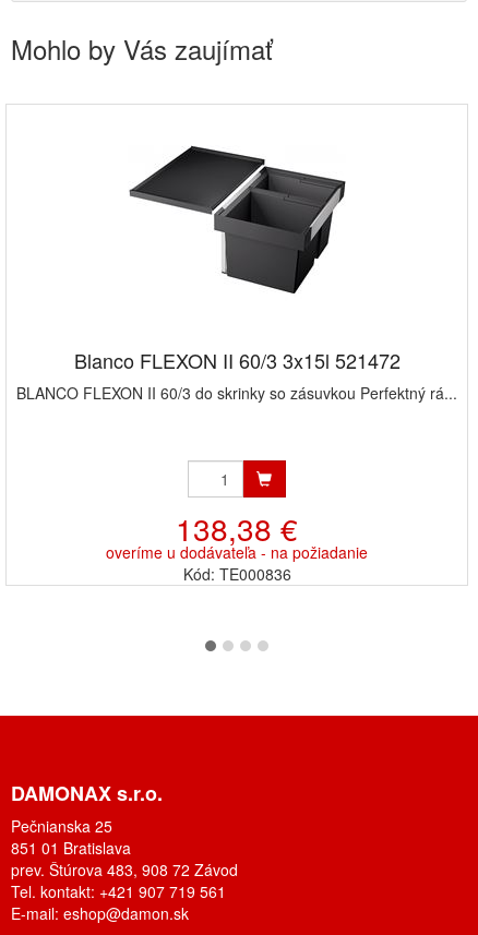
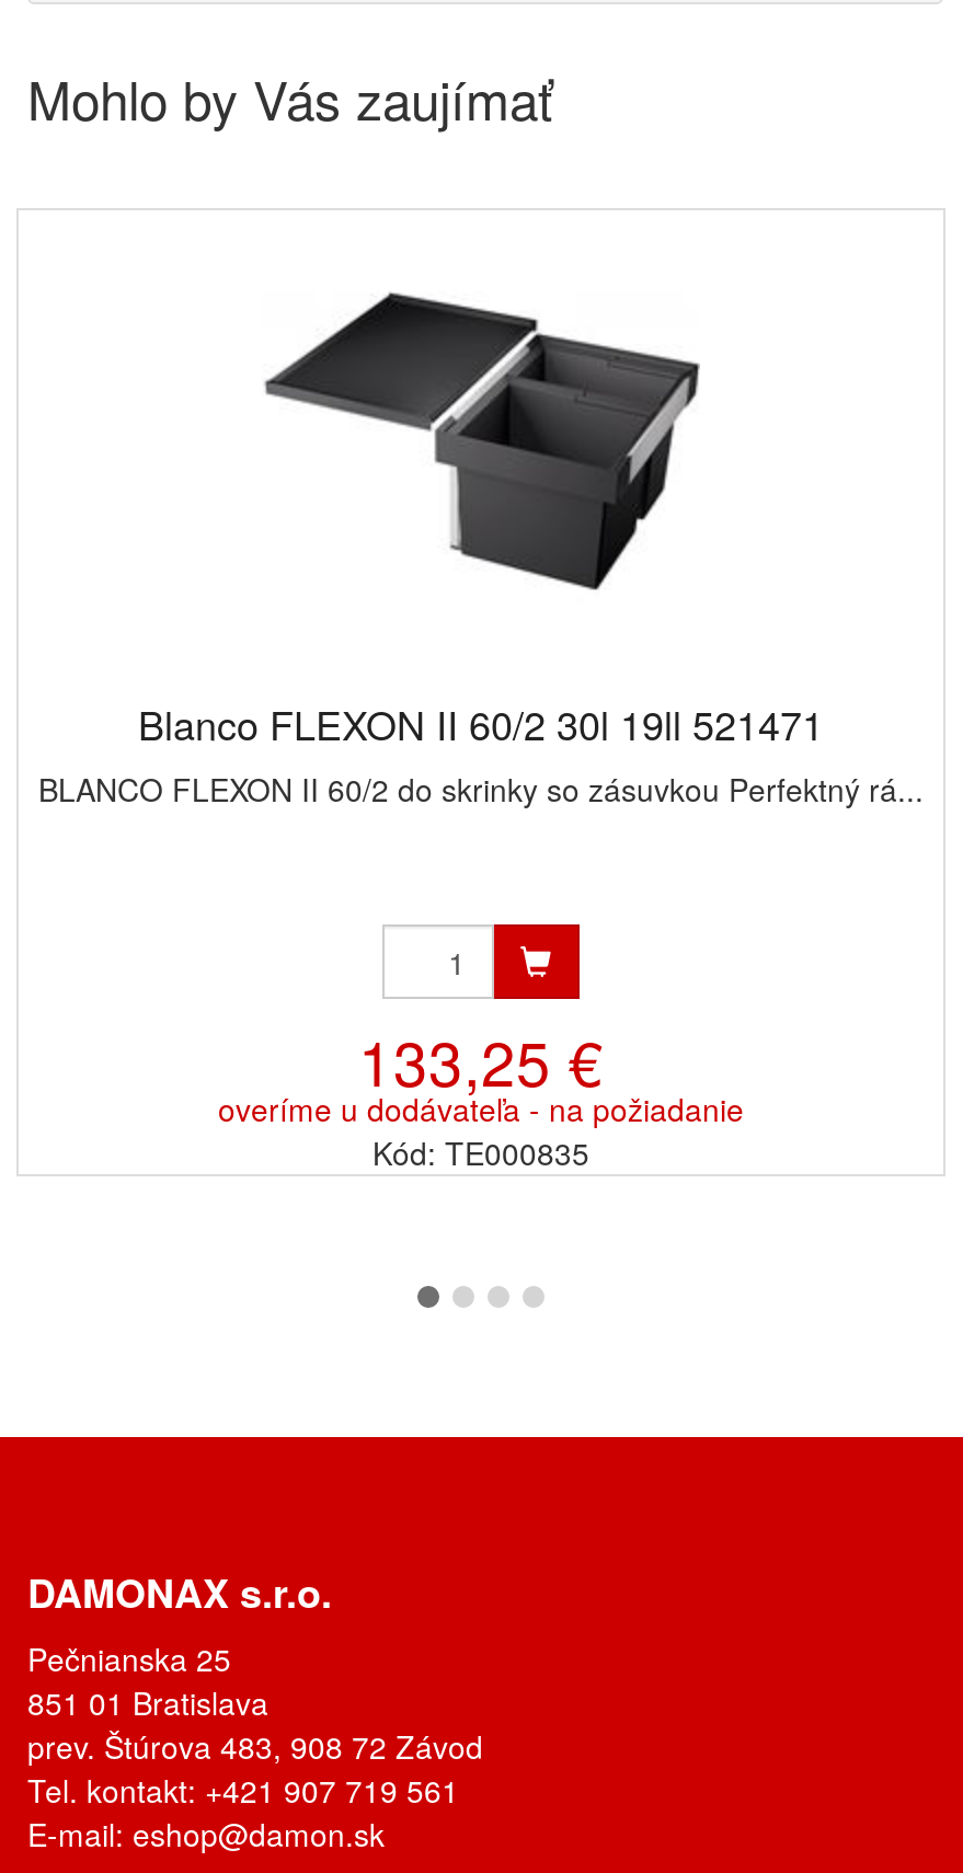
- Blanco FLEXON II 60/3 3x15l 521472
- BLANCO FLEXON II 60/3 do skrinky so zásuvkou Perfektný rá...
+ Blanco FLEXON II 60/2 30l 19ll 521471
+ BLANCO FLEXON II 60/2 do skrinky so zásuvkou Perfektný rá...

- 138,38 €
+ 133,25 €

- Kód: TE000836
+ Kód: TE000835
